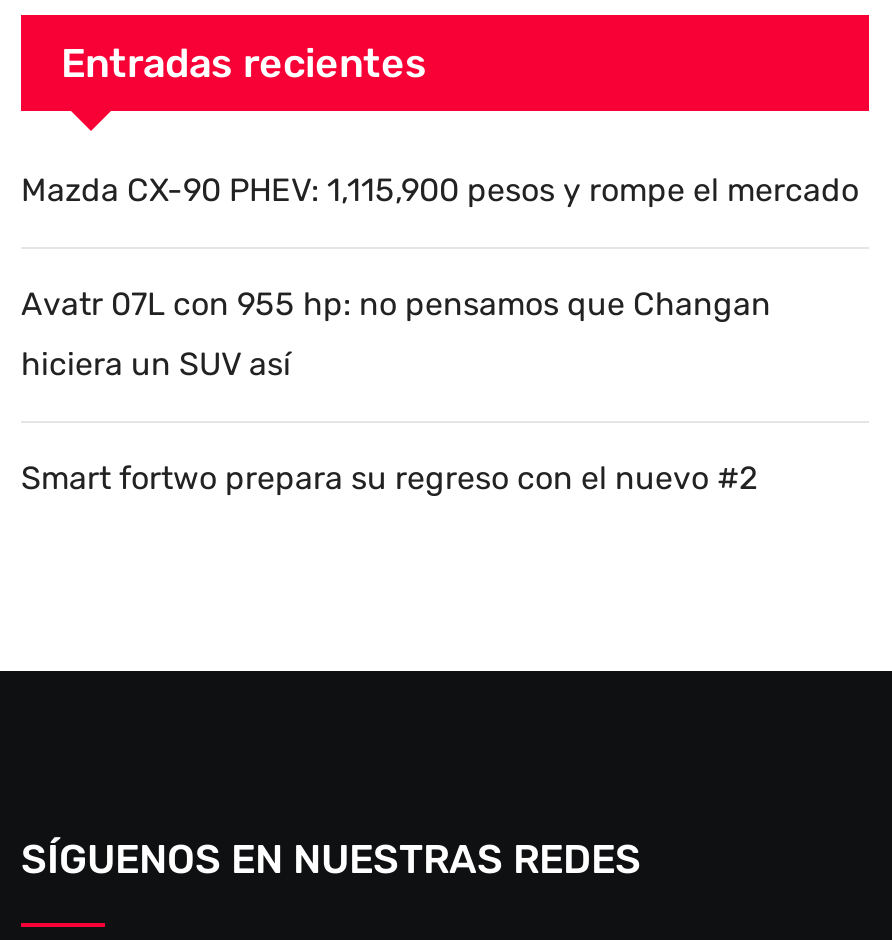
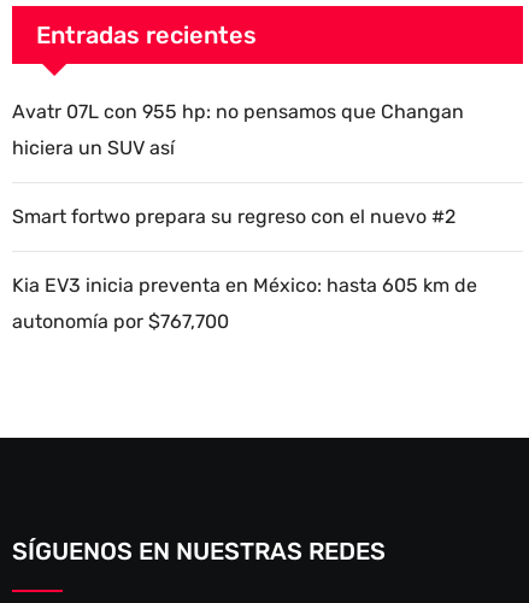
- Mazda CX-90 PHEV: 1,115,900 pesos y rompe el mercado

moved up: Avatr 07L con 955 hp: no pensamos que Changan | hiciera un SUV así | Smart fortwo prepara su regreso con el nuevo #2

+ Kia EV3 inicia preventa en México: hasta 605 km de
+ autonomía por $767,700
